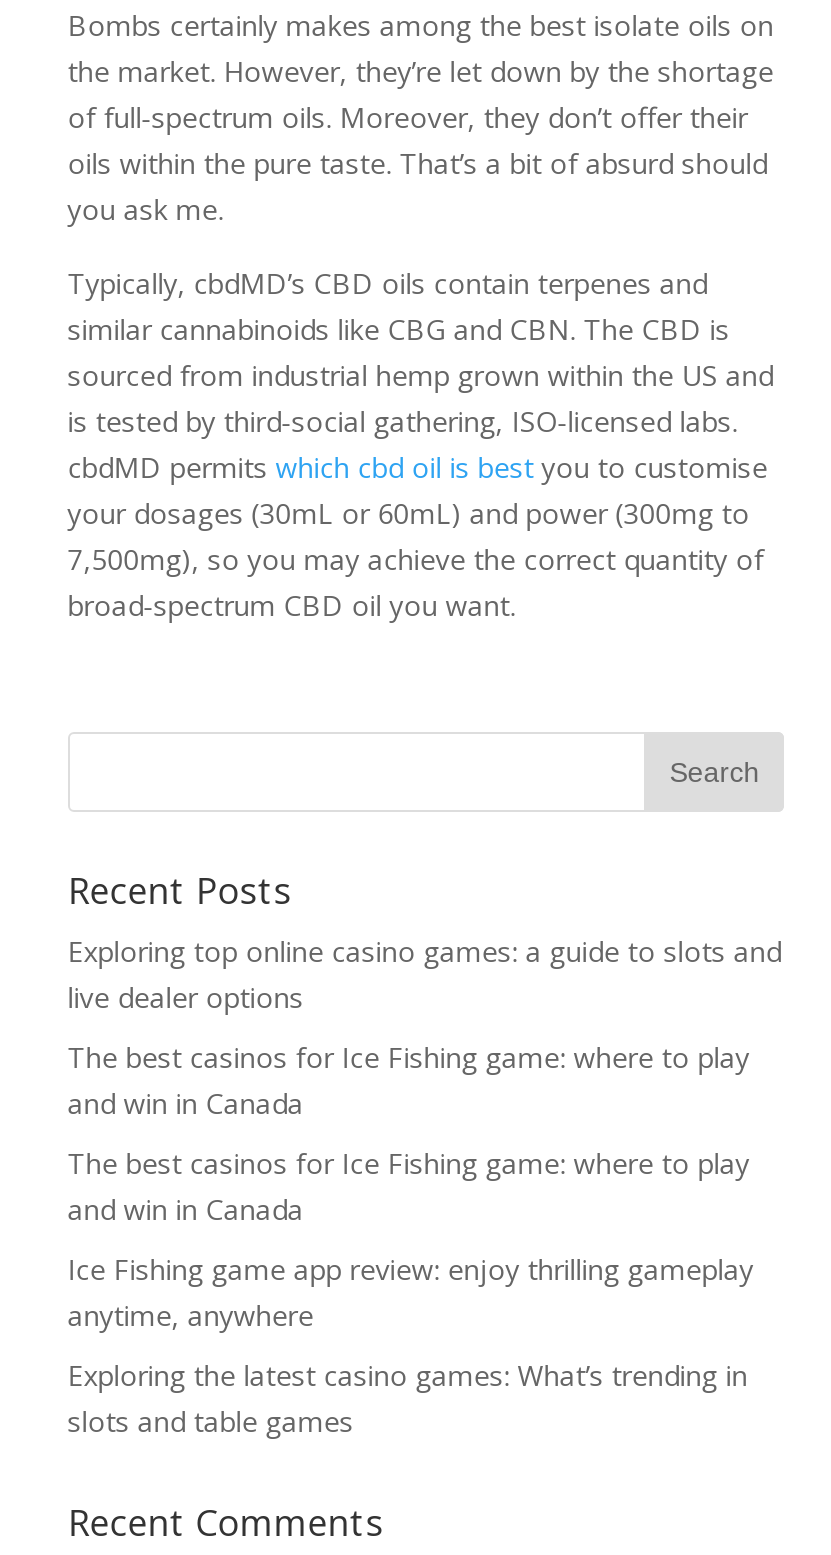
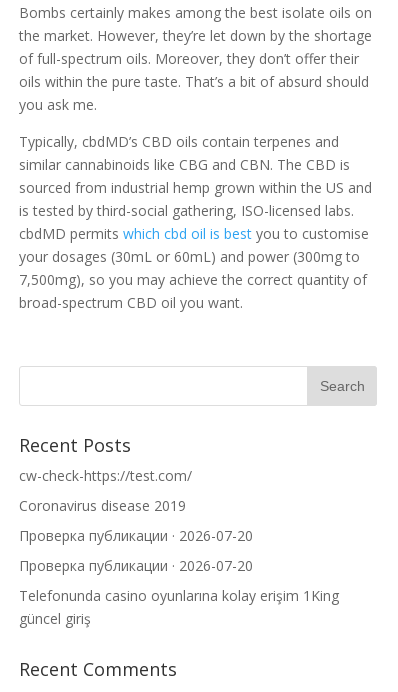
- Exploring top online casino games: a guide to slots and
- live dealer options
+ cw-check-https://test.com/

- The best casinos for Ice Fishing game: where to play
- and win in Canada
+ Coronavirus disease 2019

- The best casinos for Ice Fishing game: where to play
- and win in Canada
+ Проверка публикации · 2026-07-20

- Ice Fishing game app review: enjoy thrilling gameplay
- anytime, anywhere
+ Проверка публикации · 2026-07-20

- Exploring the latest casino games: What’s trending in
- slots and table games
+ Telefonunda casino oyunlarına kolay erişim 1King
+ güncel giriş
